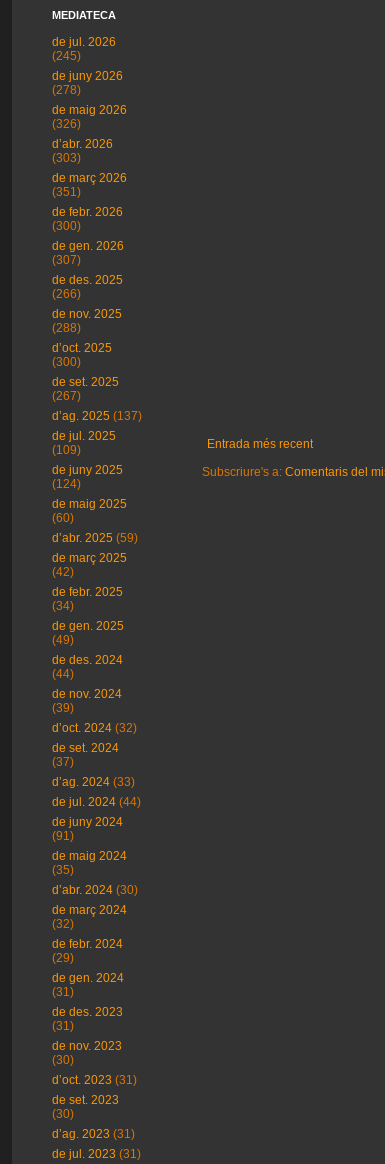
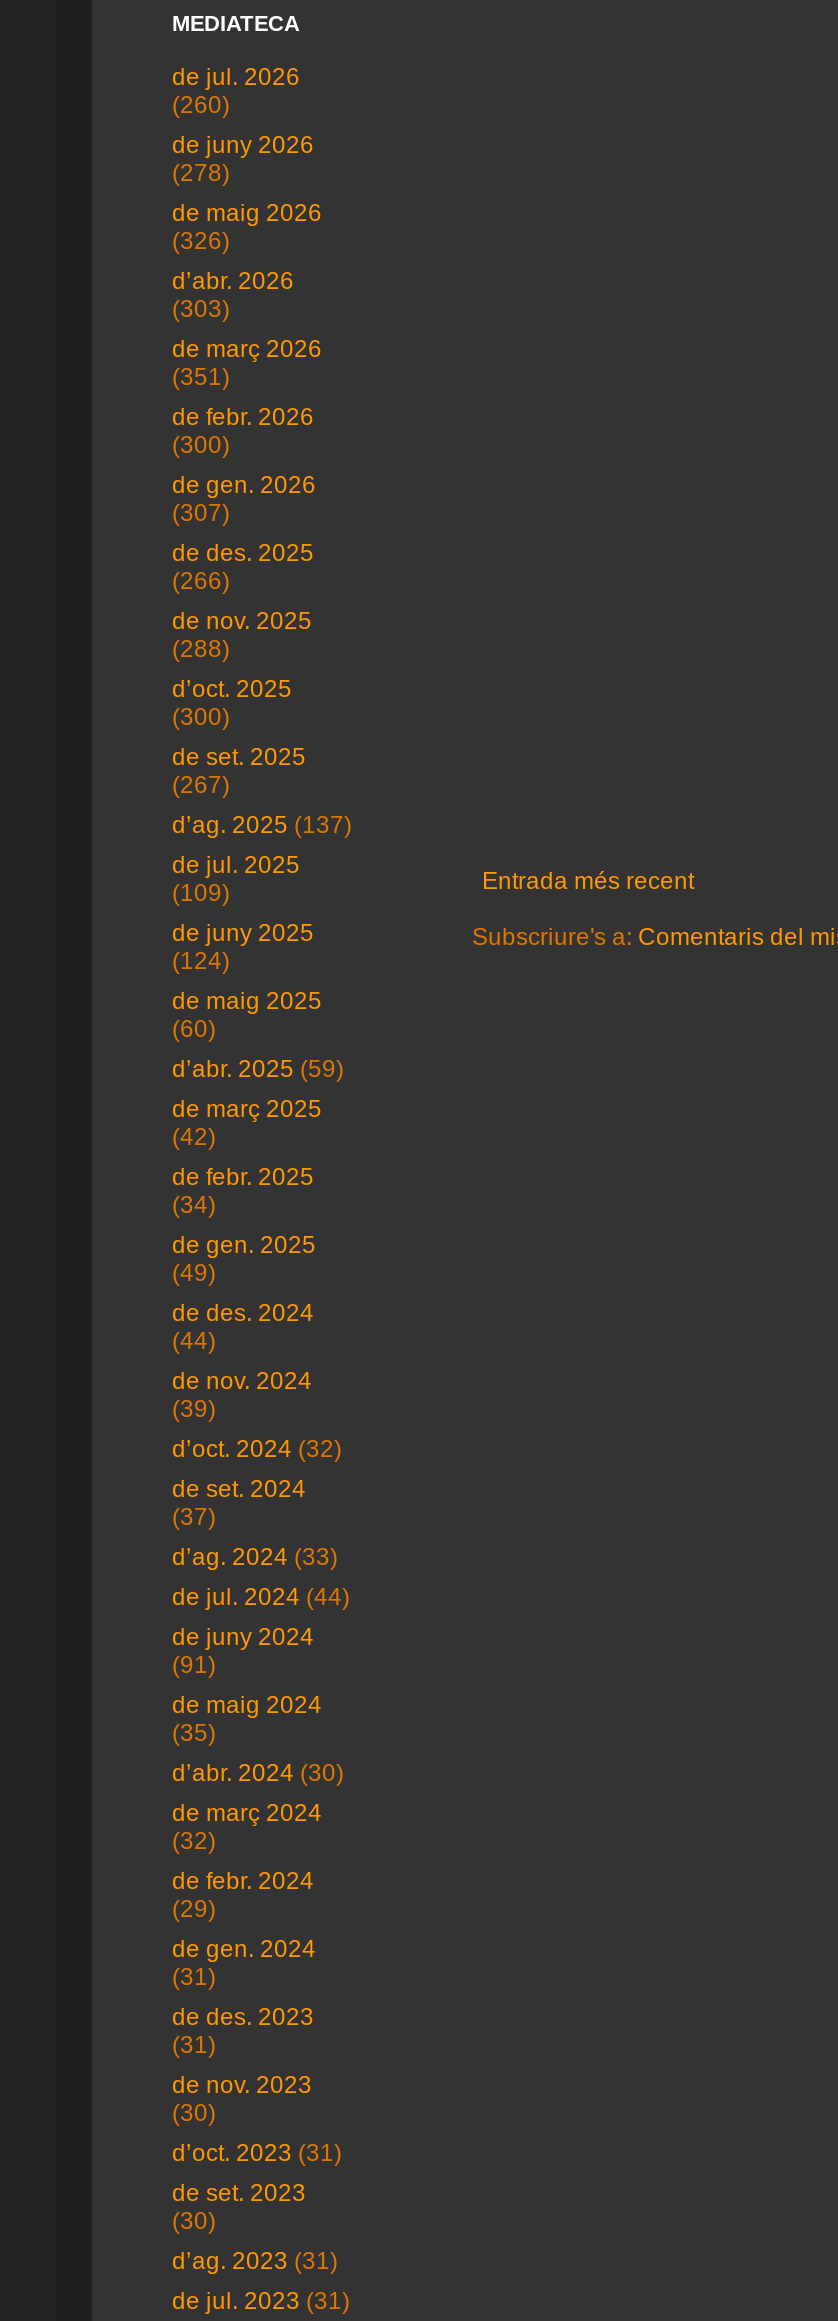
- (245)
+ (260)
